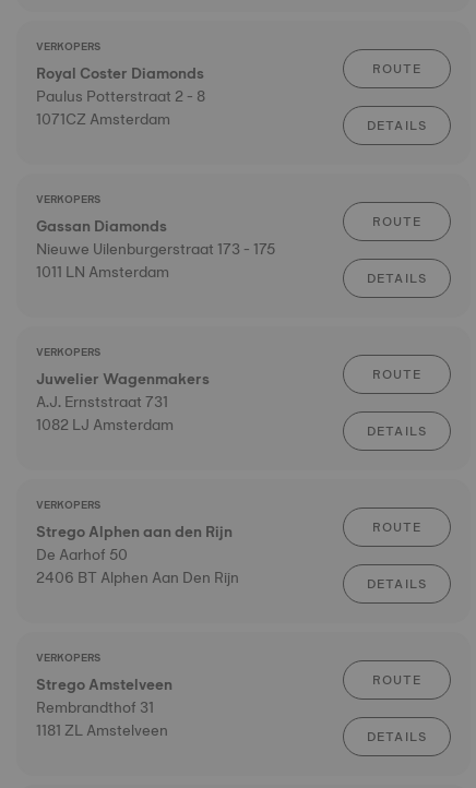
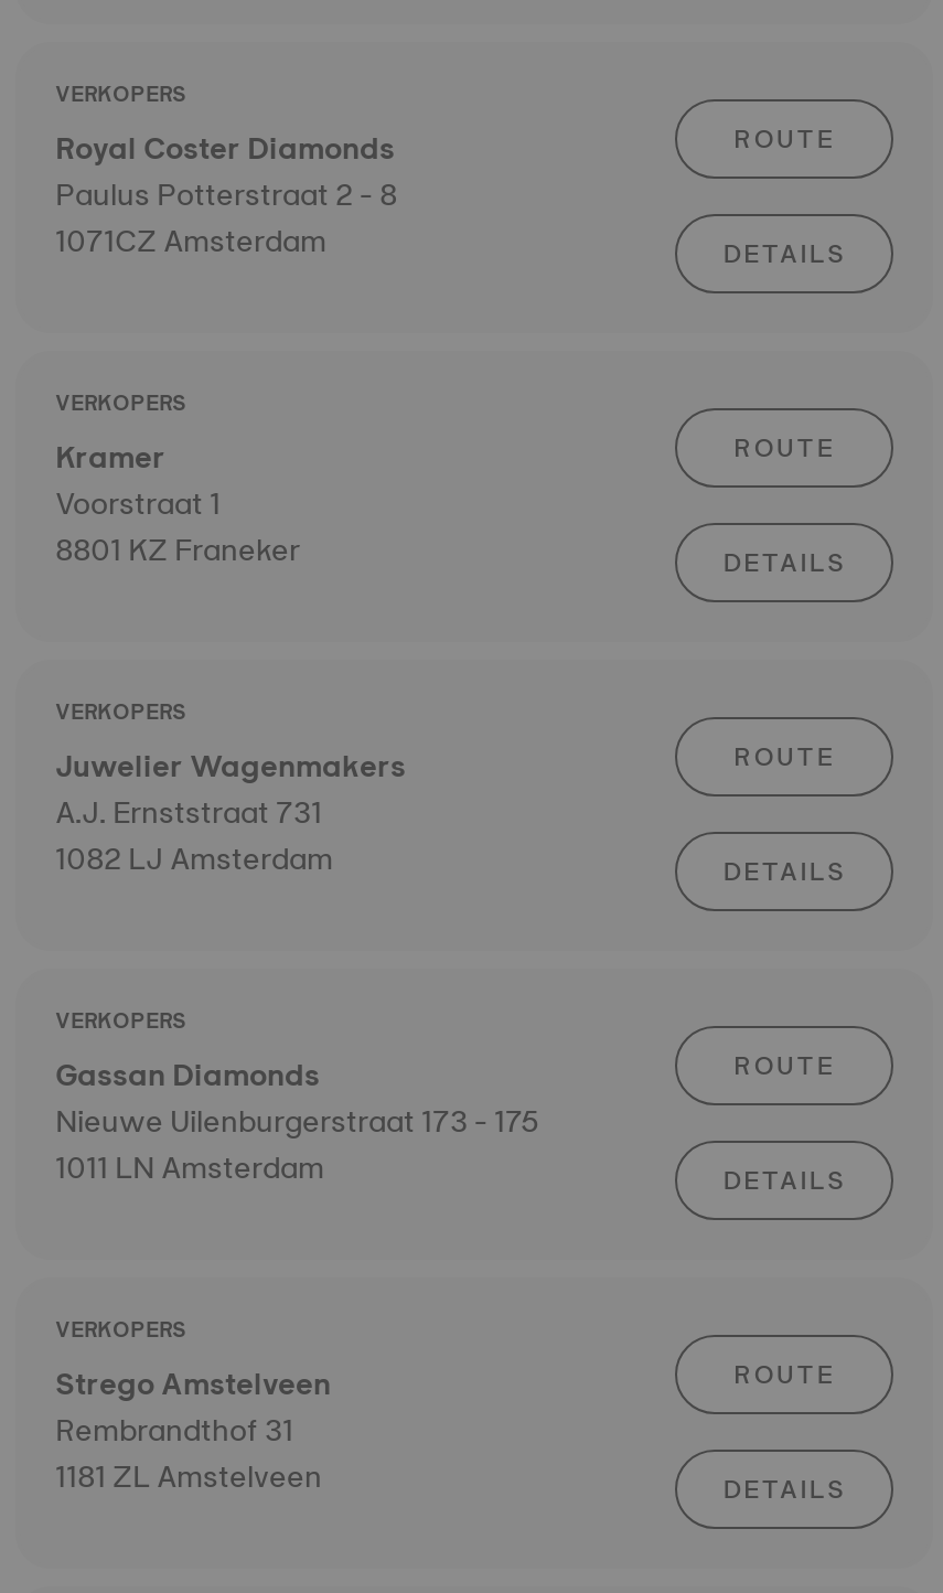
moved down: Gassan Diamonds | Nieuwe Uilenburgerstraat 173 - 175 | 1011 LN Amsterdam

+ Kramer
+ Voorstraat 1
+ 8801 KZ Franeker

- Strego Alphen aan den Rijn
- De Aarhof 50
- 2406 BT Alphen Aan Den Rijn
